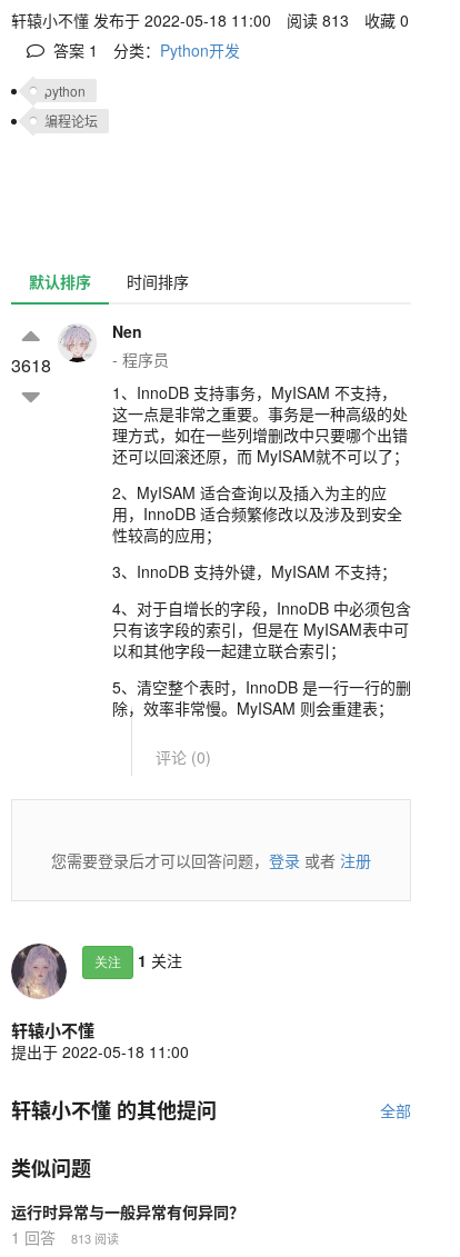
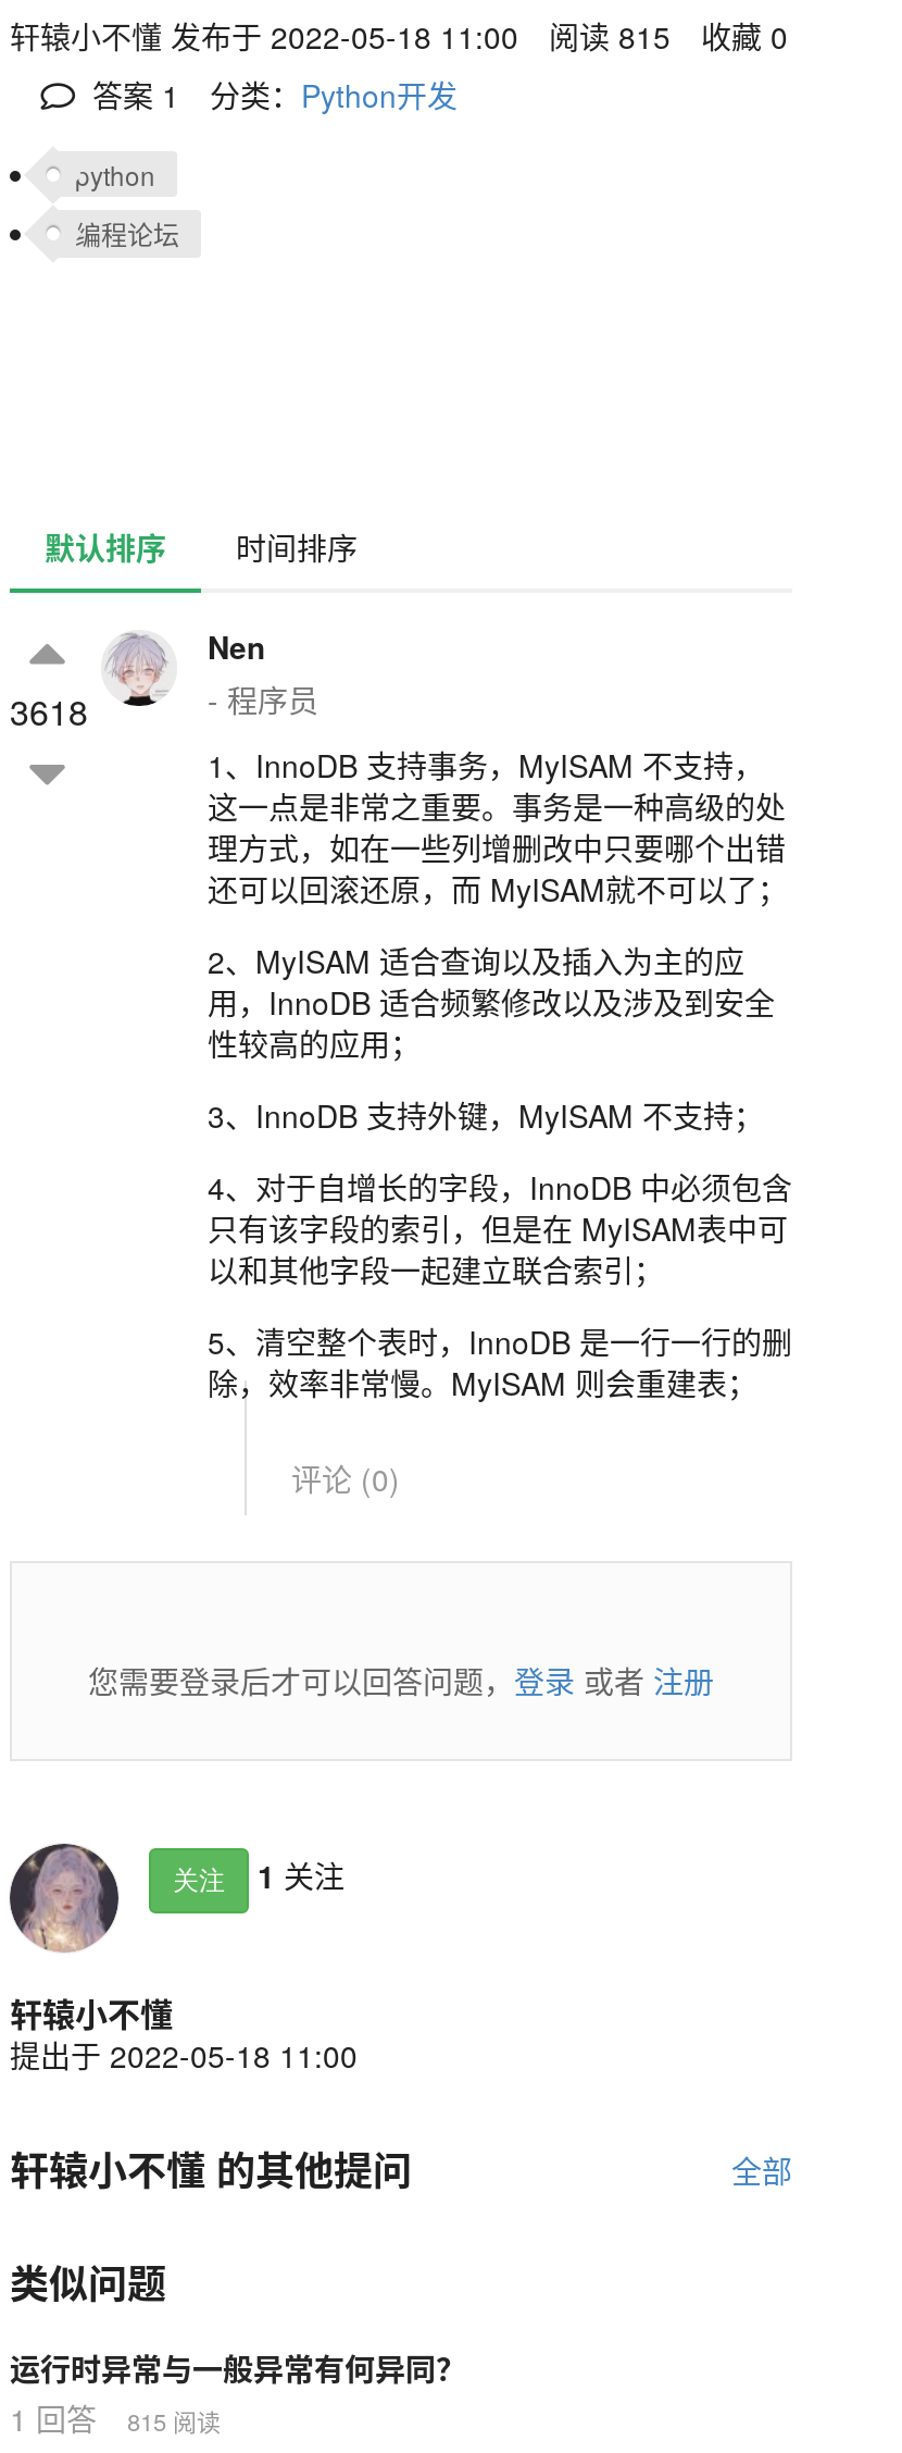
- 轩辕小不懂发布于 2022-05-18 11:00 阅读 813 收藏 0
+ 轩辕小不懂发布于 2022-05-18 11:00 阅读 815 收藏 0

- 1 回答 813 阅读
+ 1 回答 815 阅读
